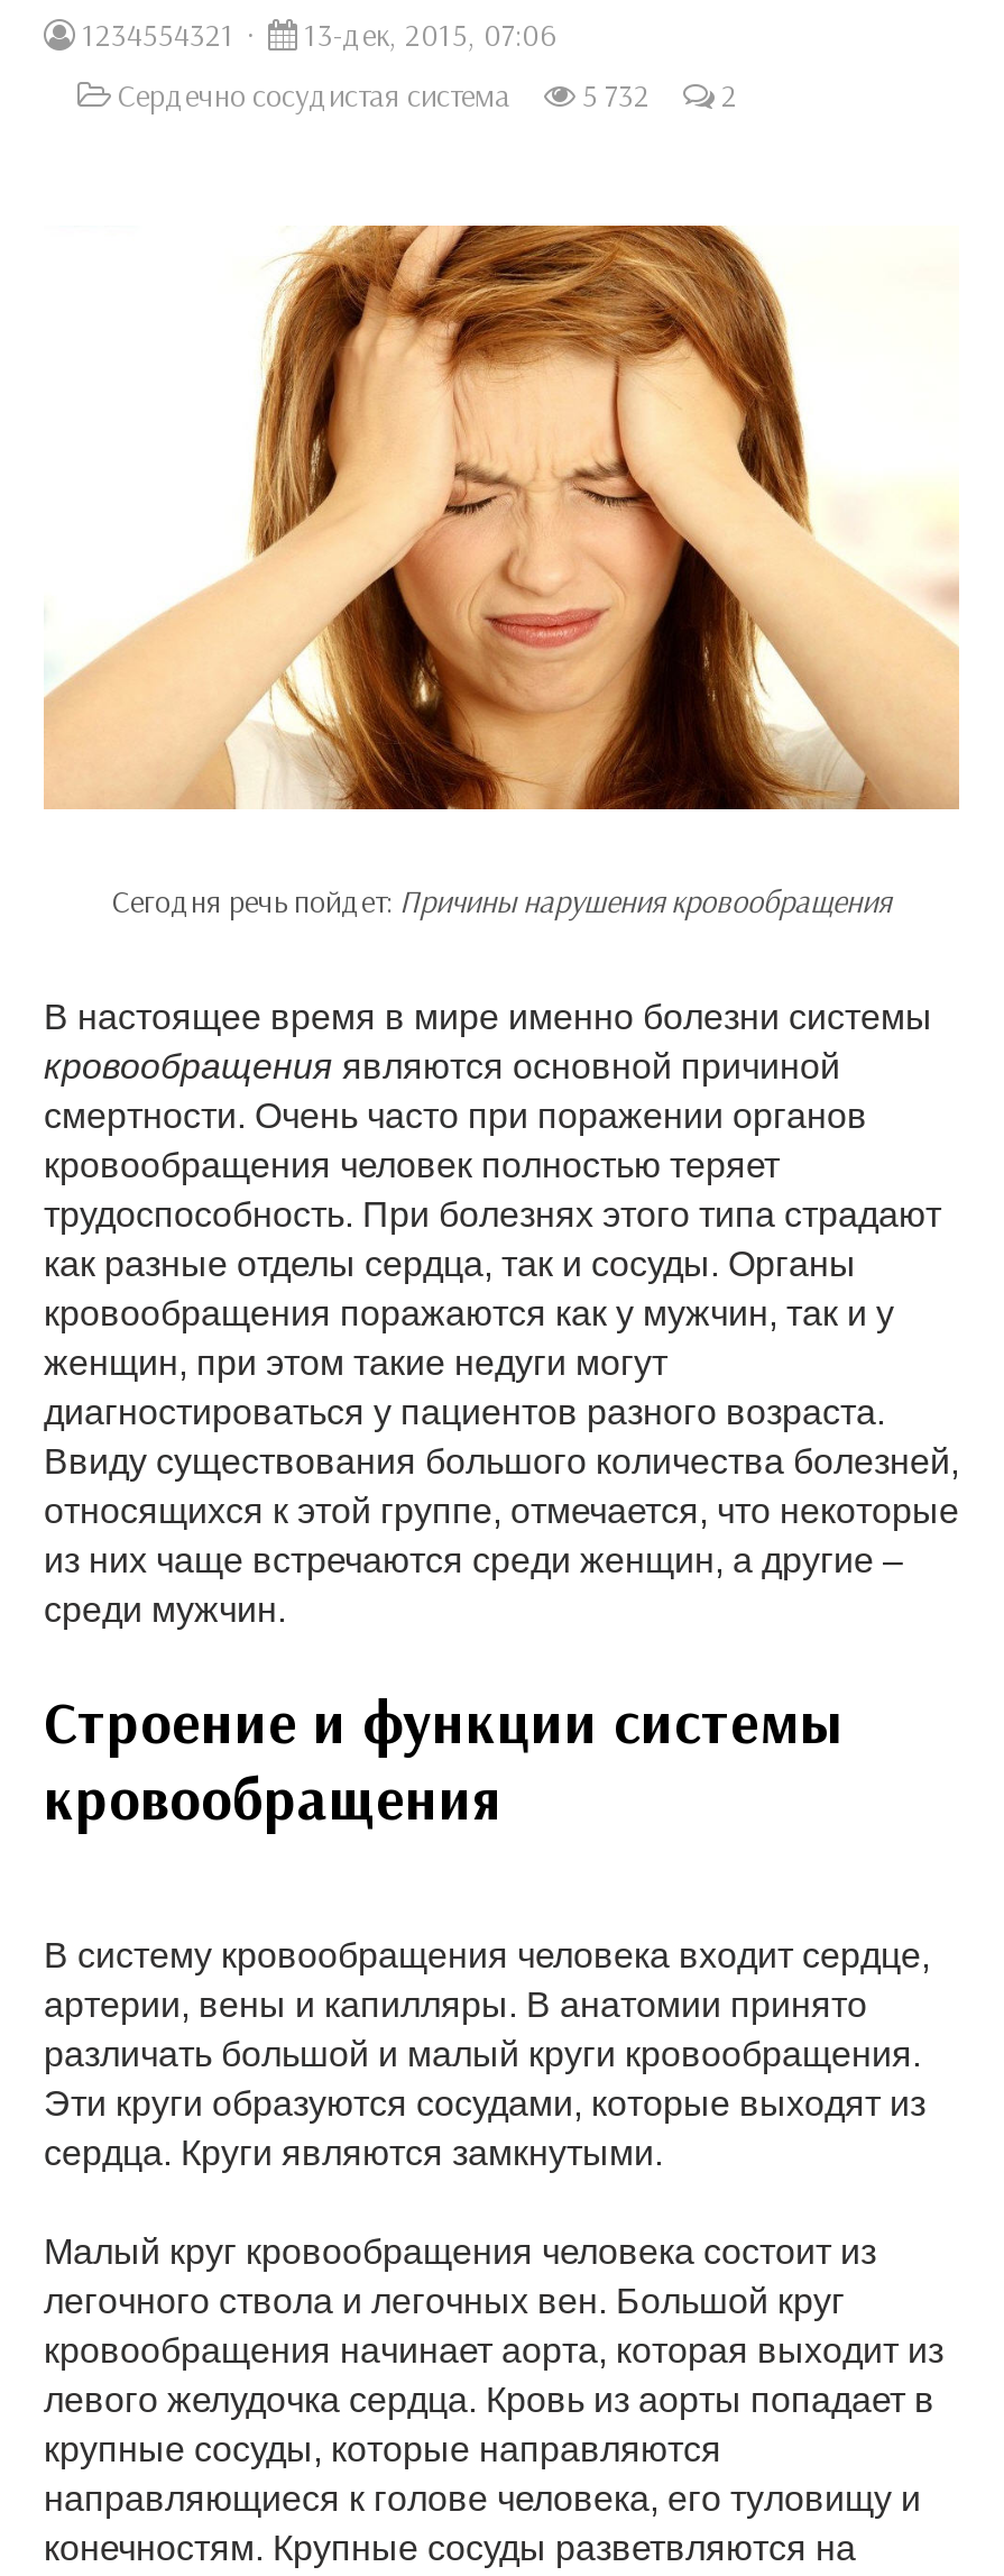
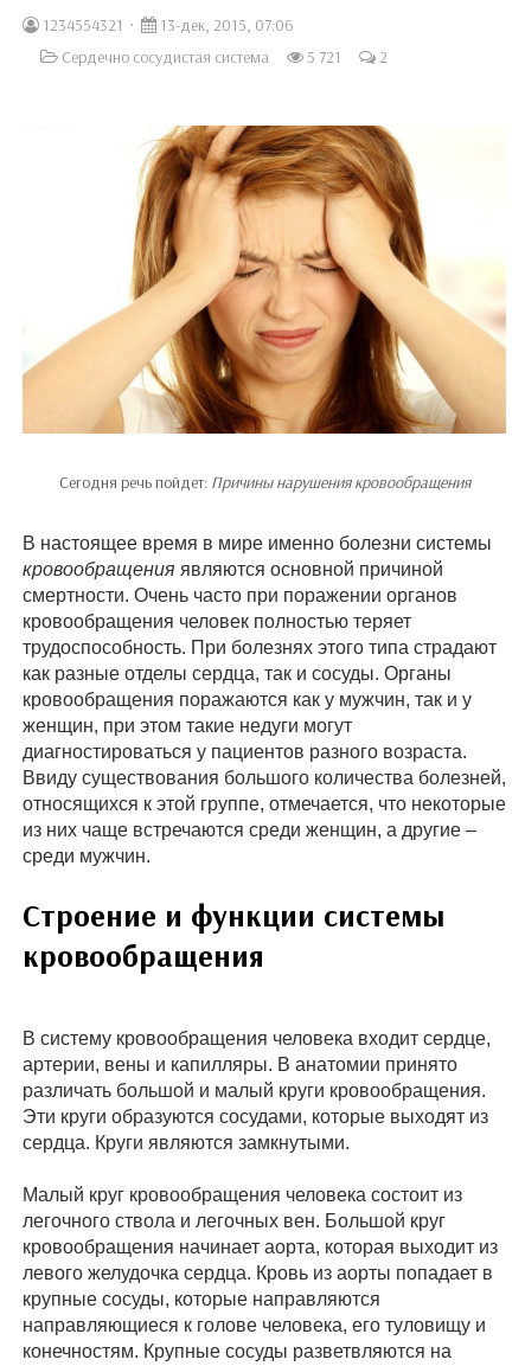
- Сердечно сосудистая система 5 732 2
+ Сердечно сосудистая система 5 721 2
